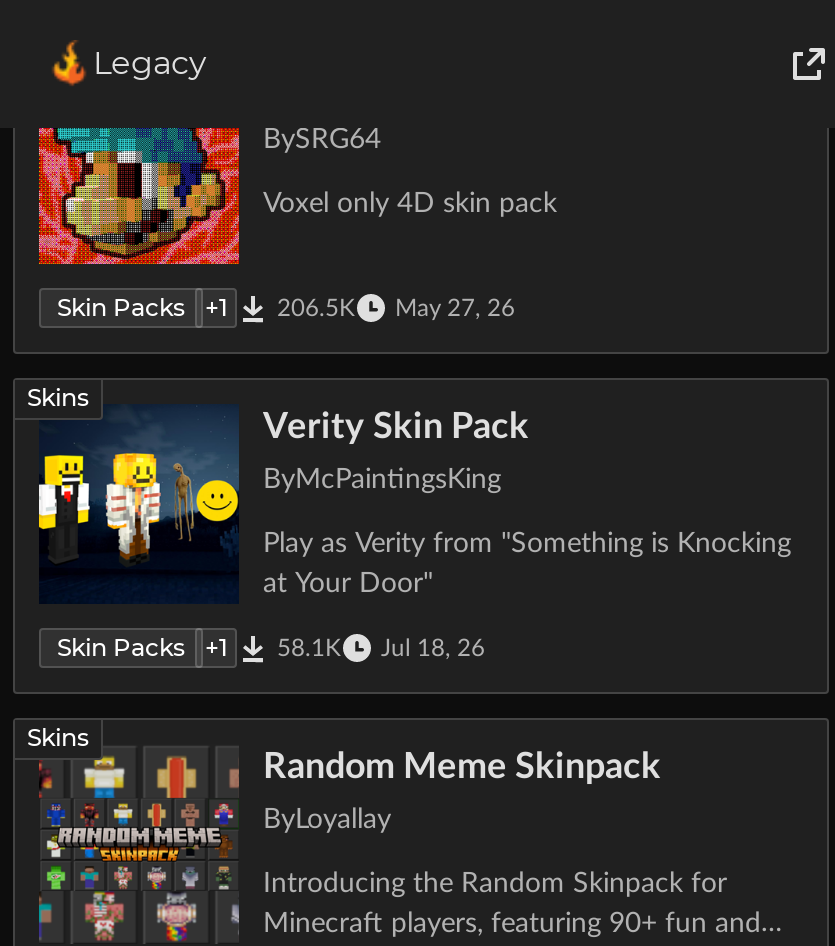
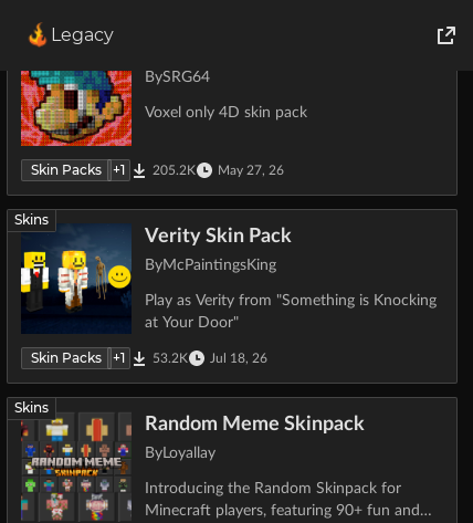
- 206.5K May 27, 26
+ 205.2K May 27, 26

- 58.1K Jul 18, 26
+ 53.2K Jul 18, 26
